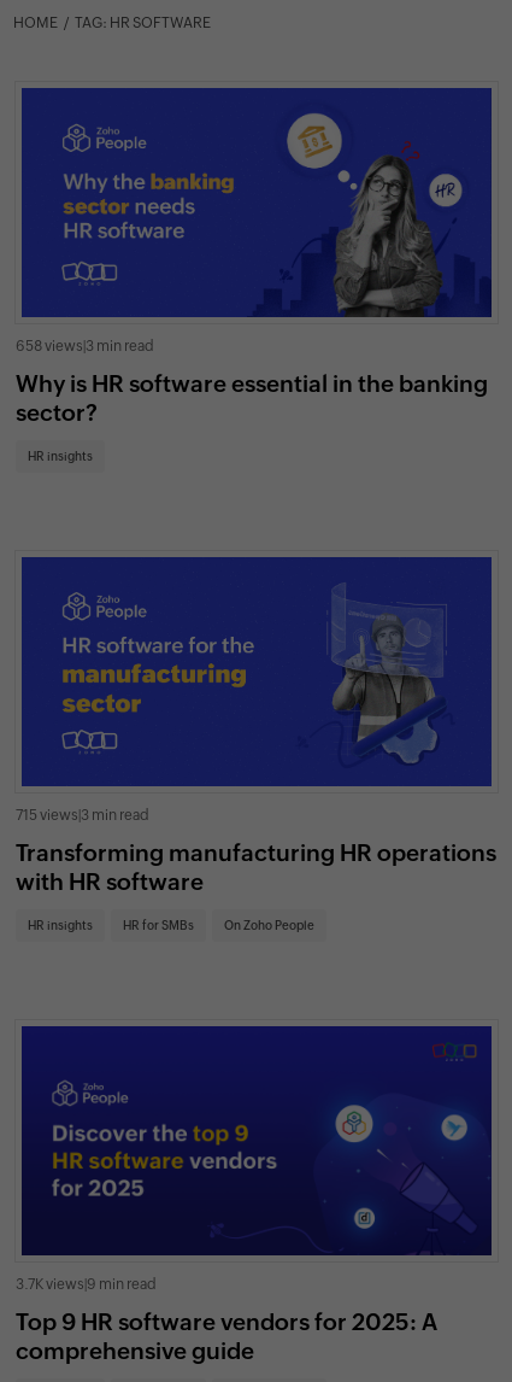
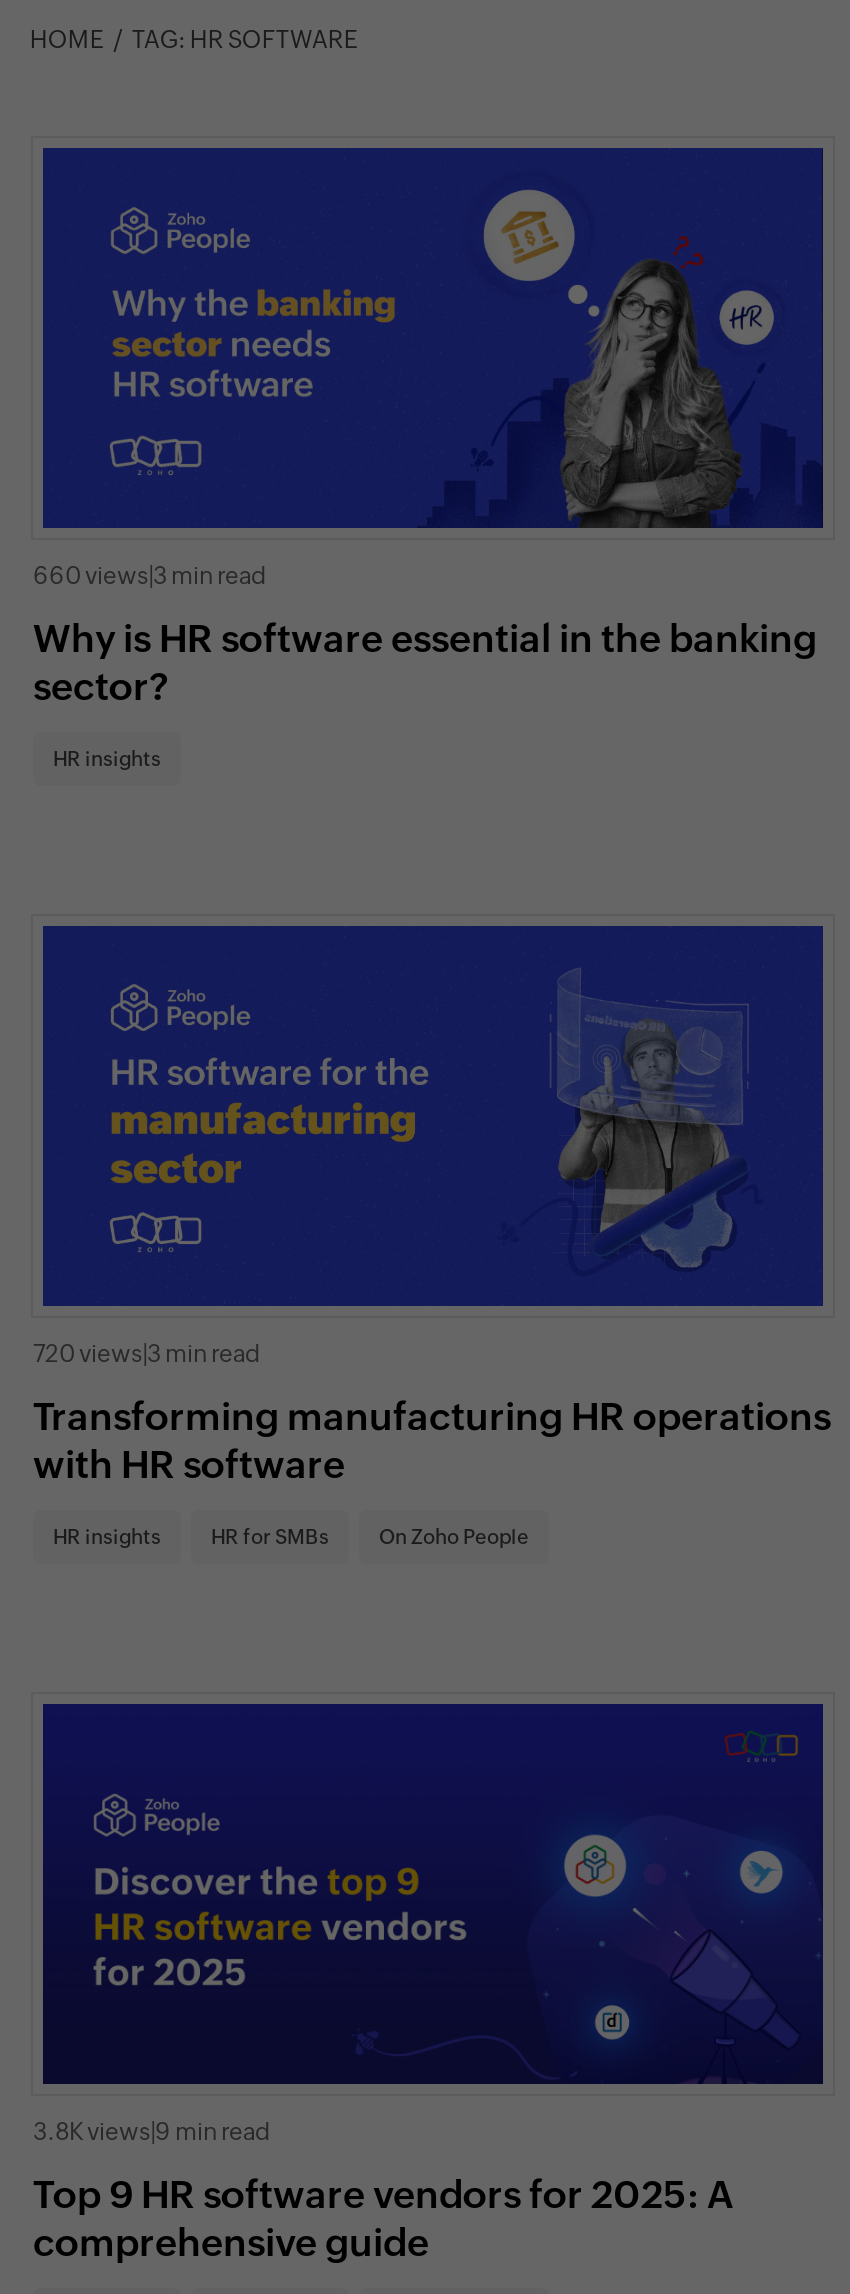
- 658 views 3 min read
+ 660 views 3 min read

- 715 views 3 min read
+ 720 views 3 min read

- 3.7K views 9 min read
+ 3.8K views 9 min read
